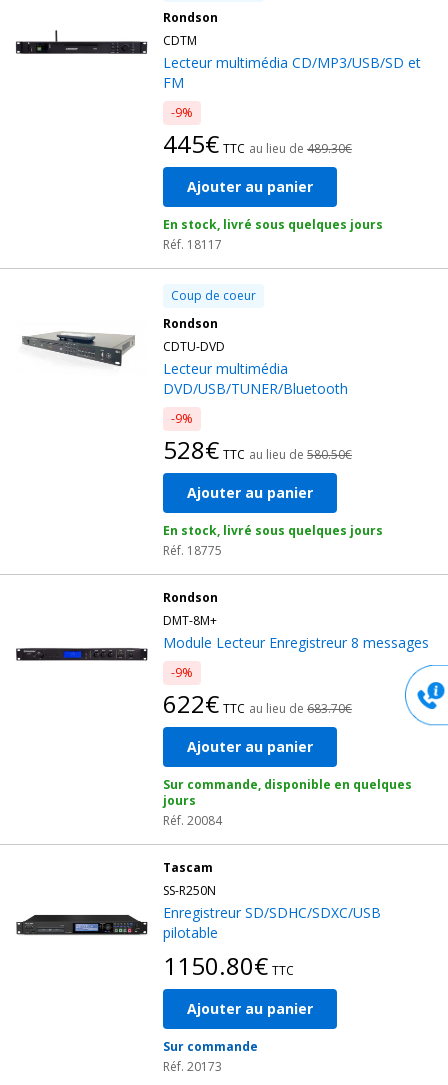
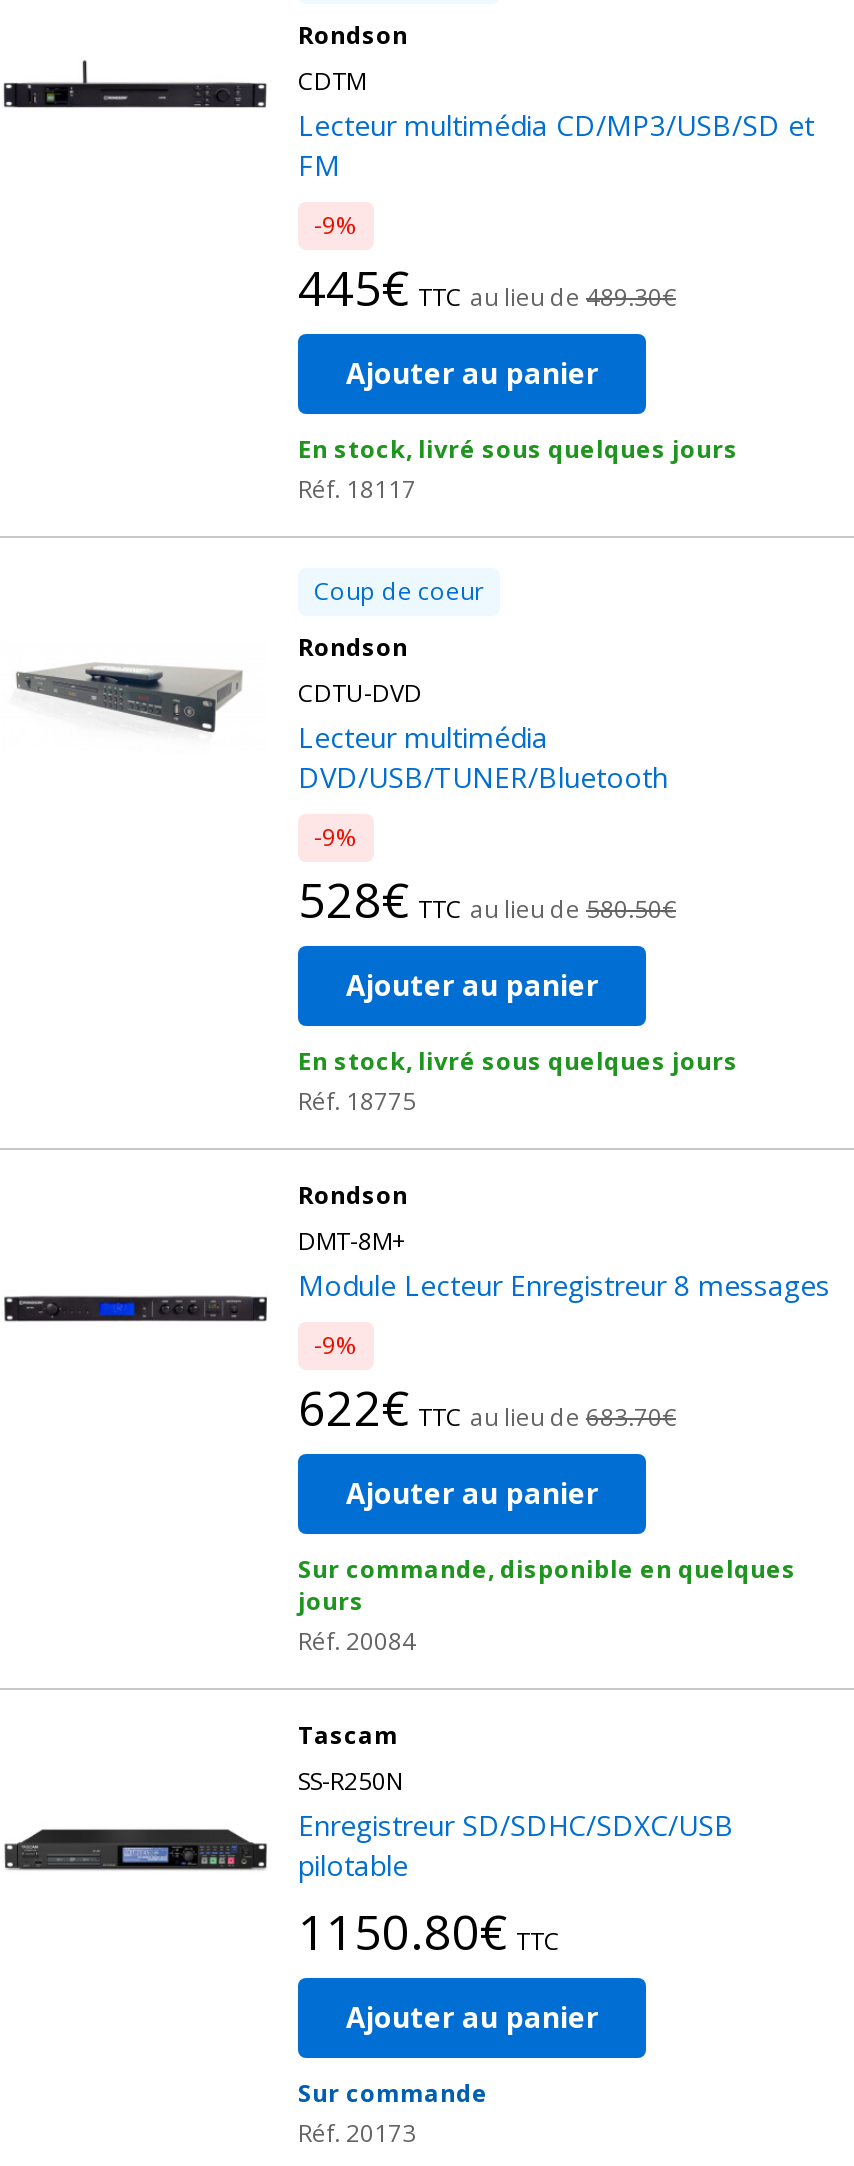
- [image]
